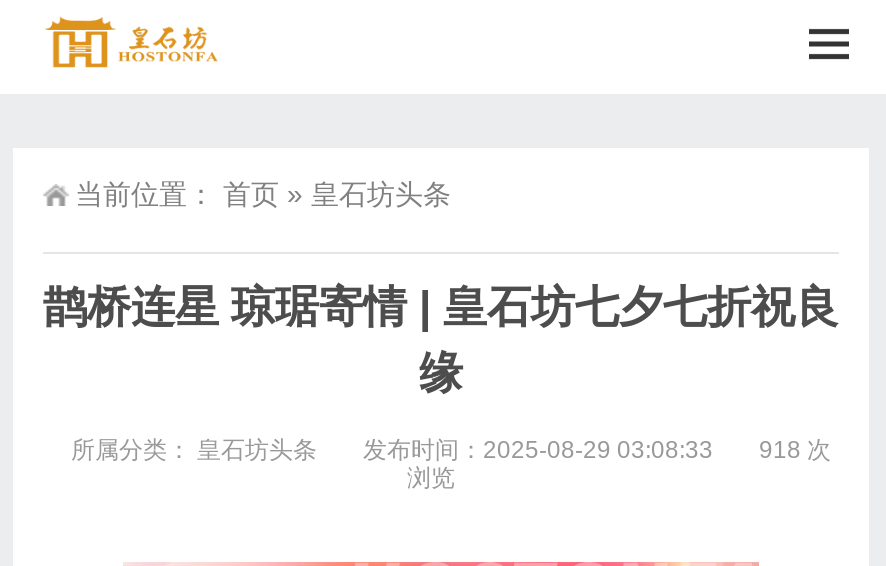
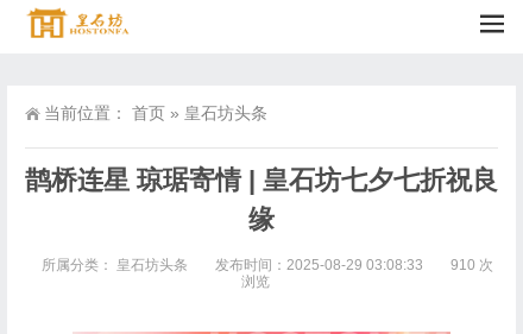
- 所属分类： 皇石坊头条 发布时间：2025-08-29 03:08:33 918 次
+ 所属分类： 皇石坊头条 发布时间：2025-08-29 03:08:33 910 次
